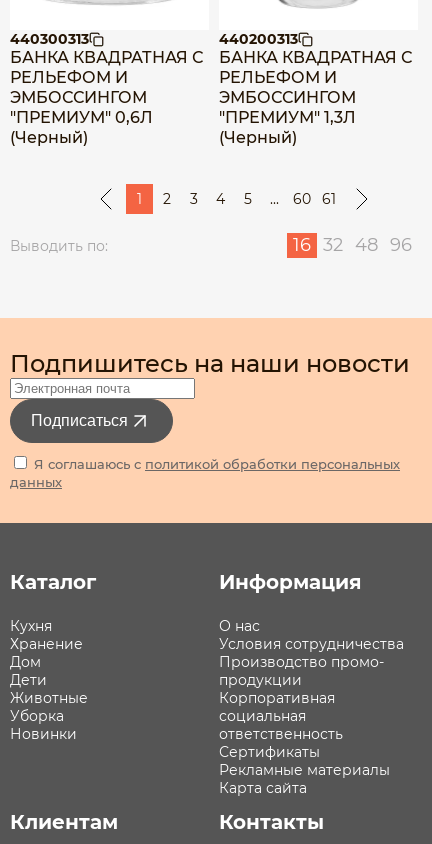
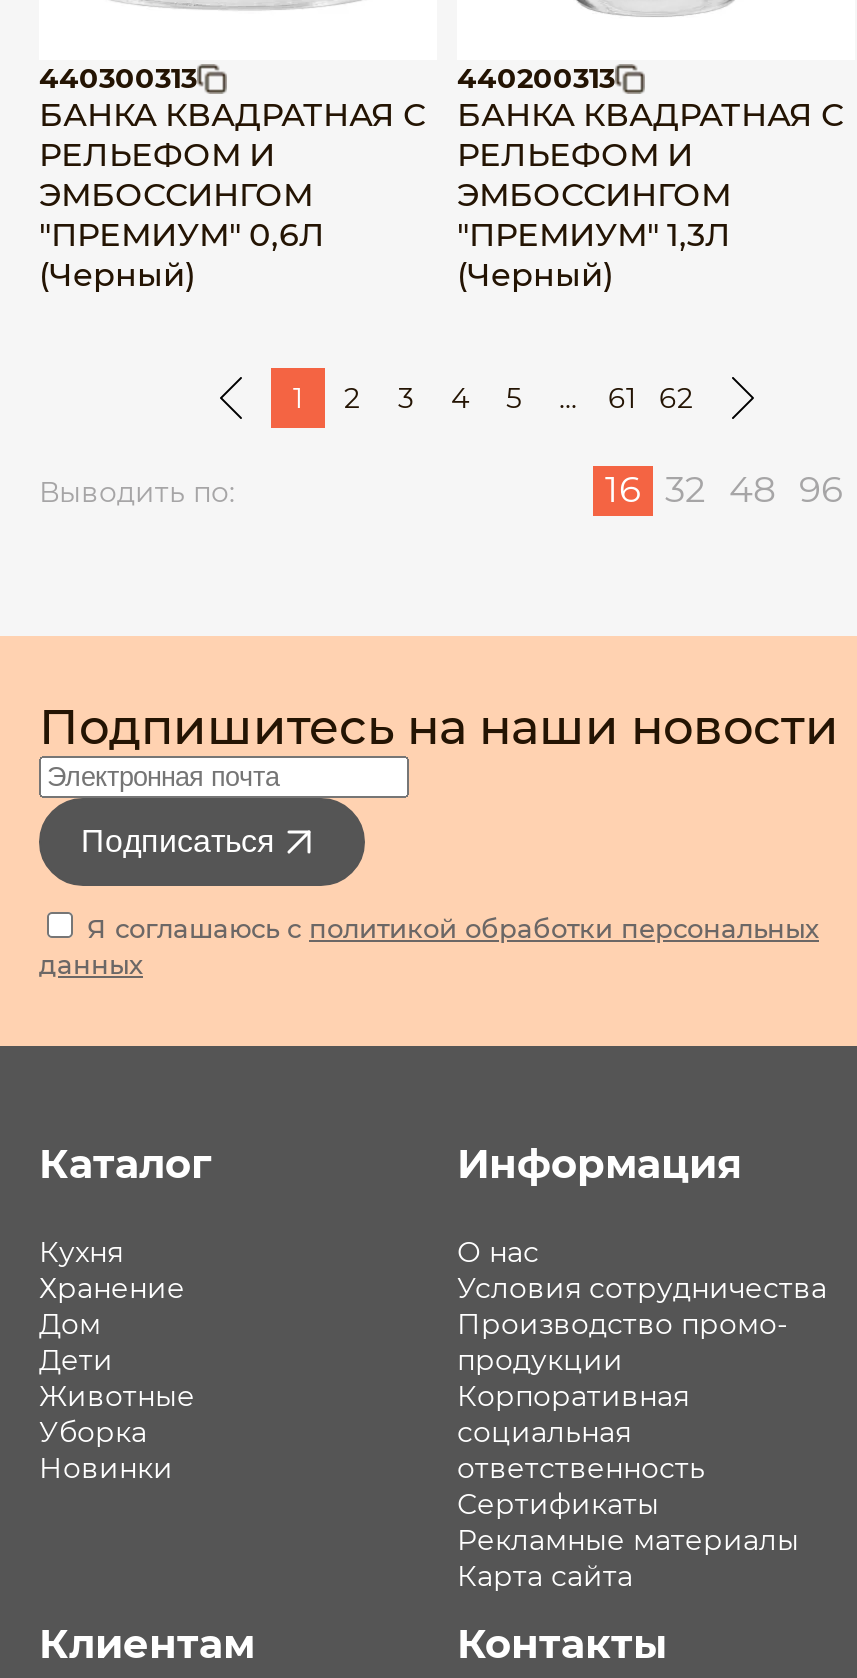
- 60

+ 62
